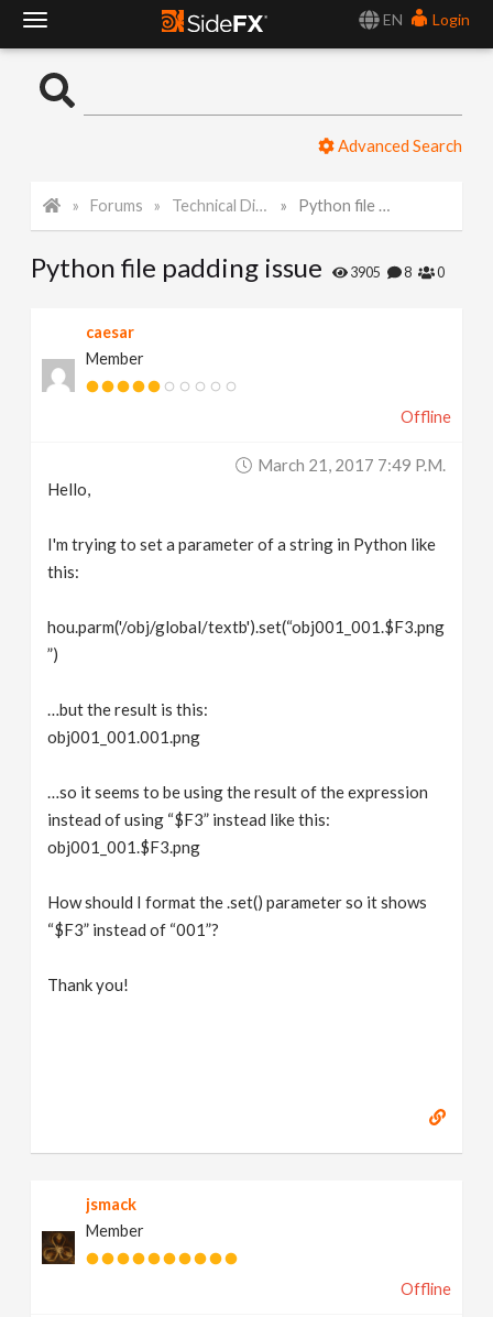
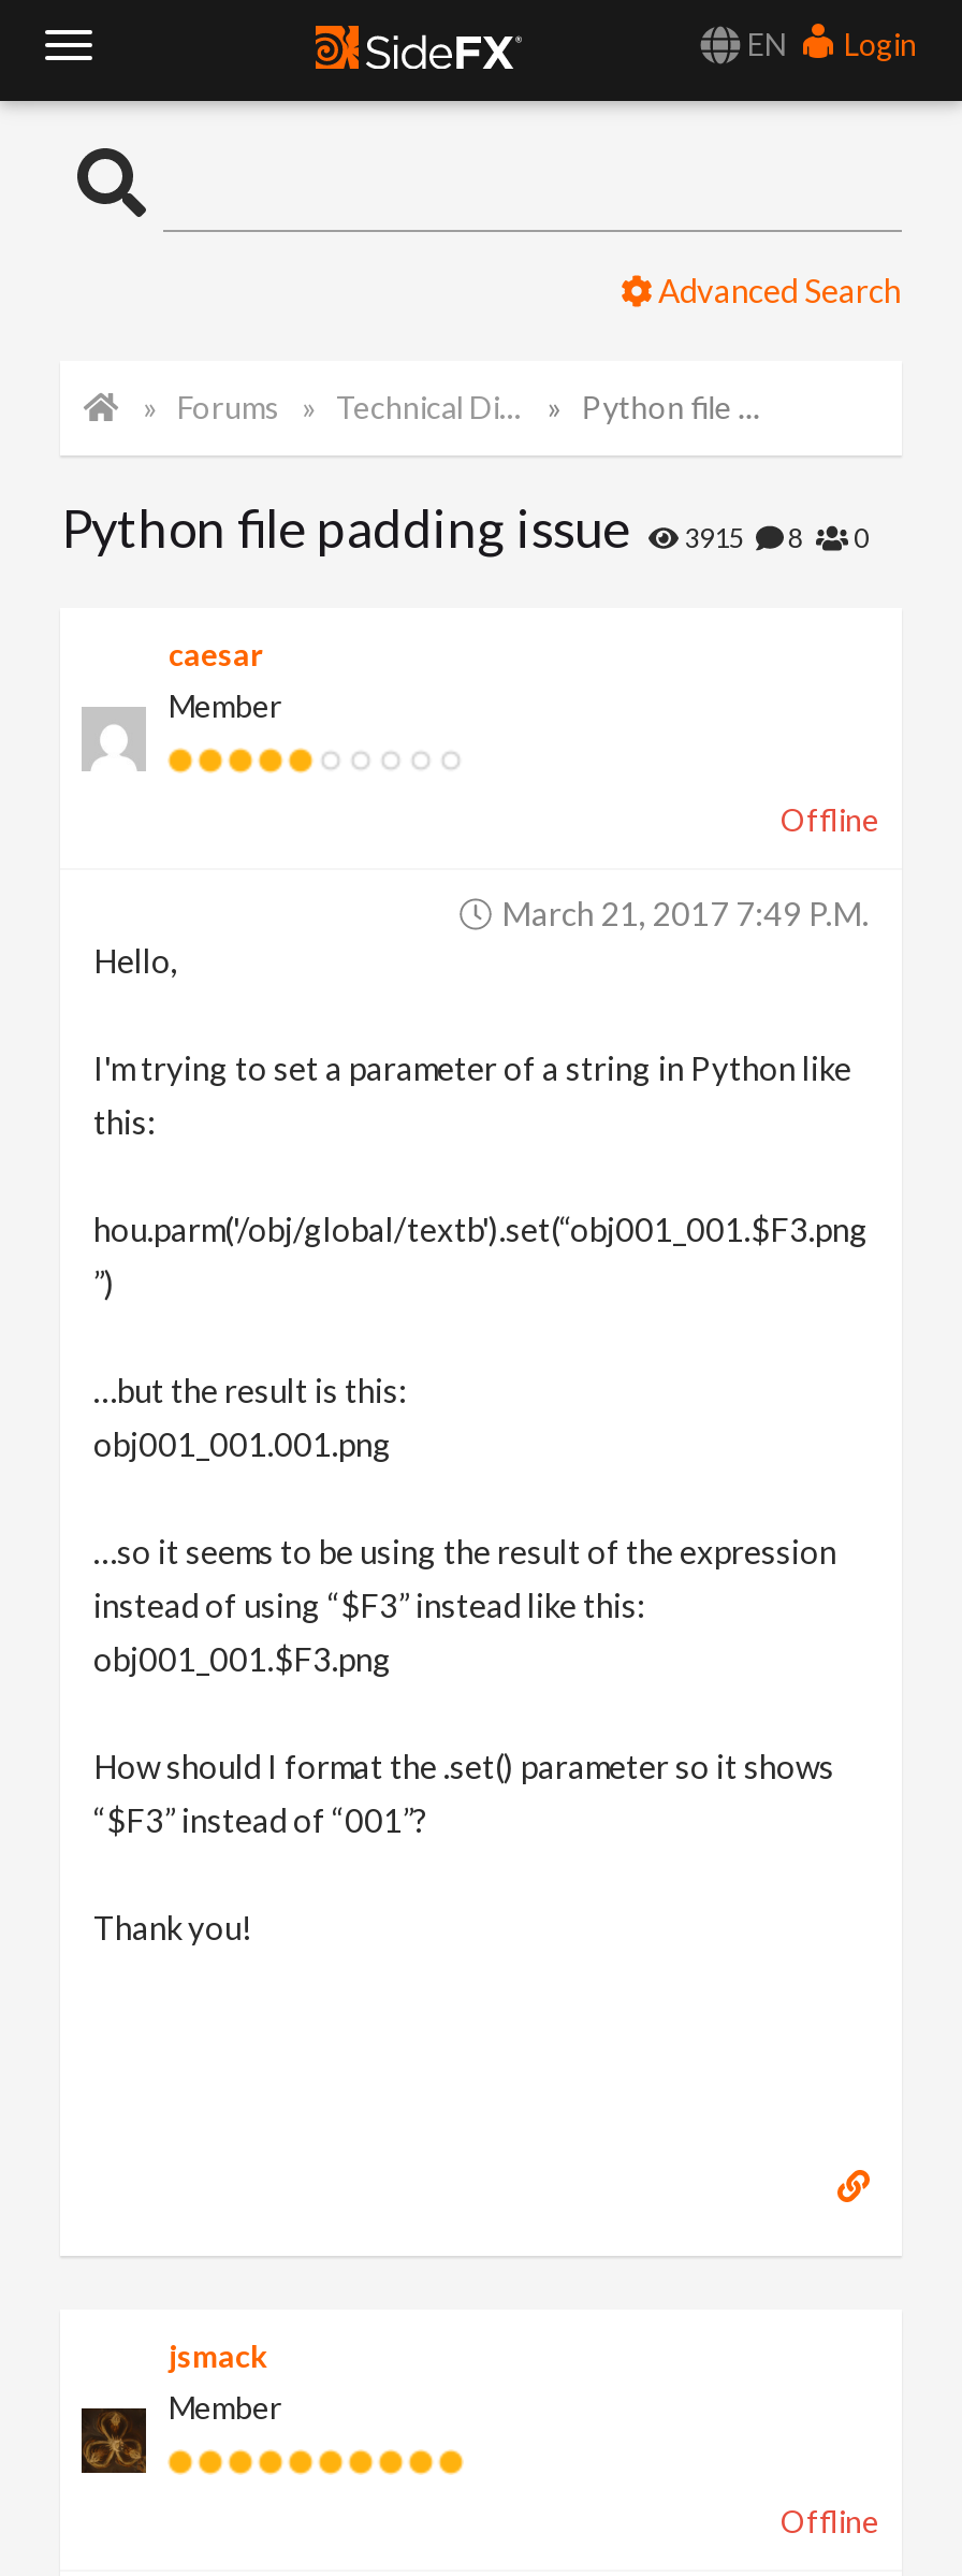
- 3905
+ 3915
